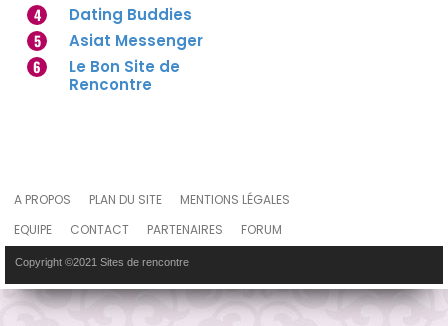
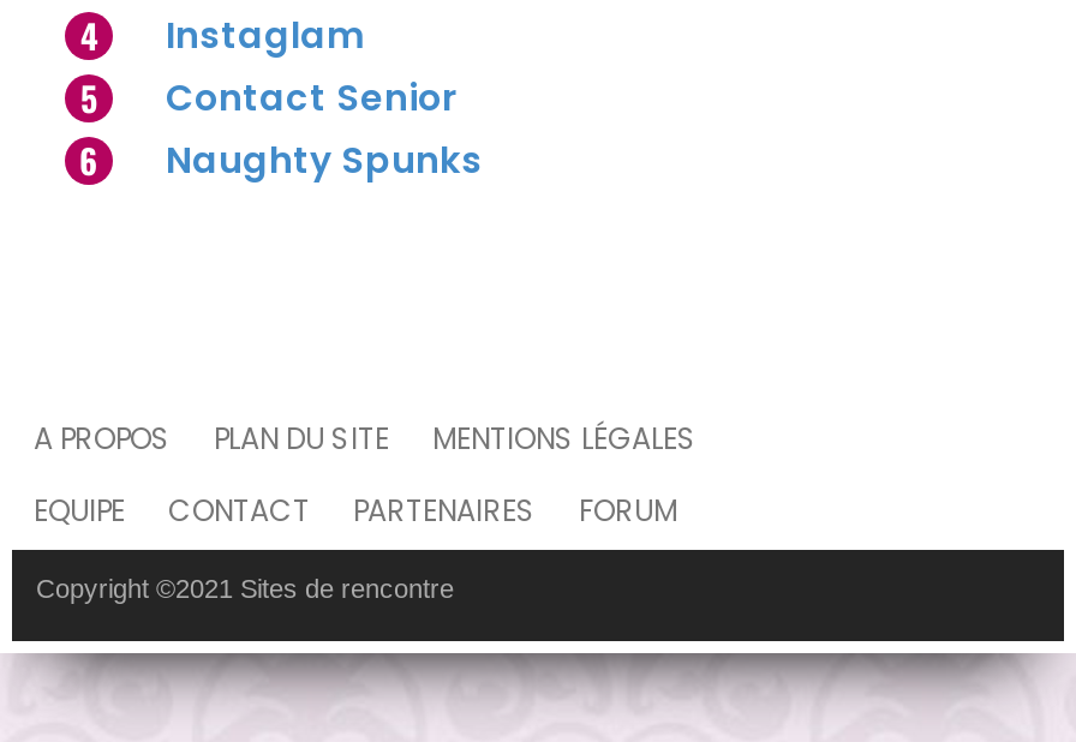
- Dating Buddies
+ Instaglam

- Asiat Messenger
+ Contact Senior

- Le Bon Site de
- Rencontre
+ Naughty Spunks
